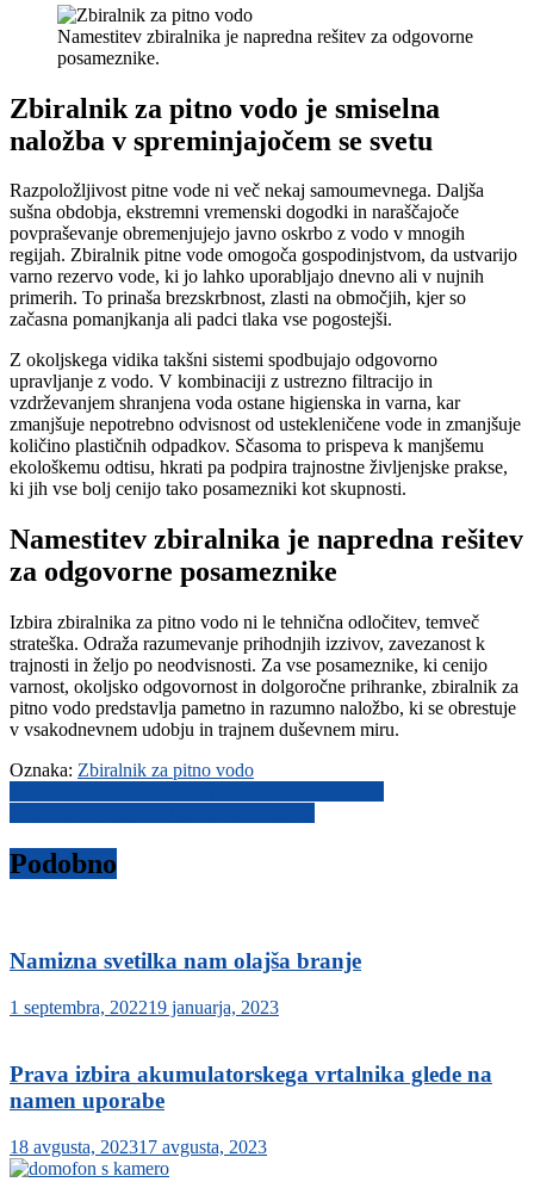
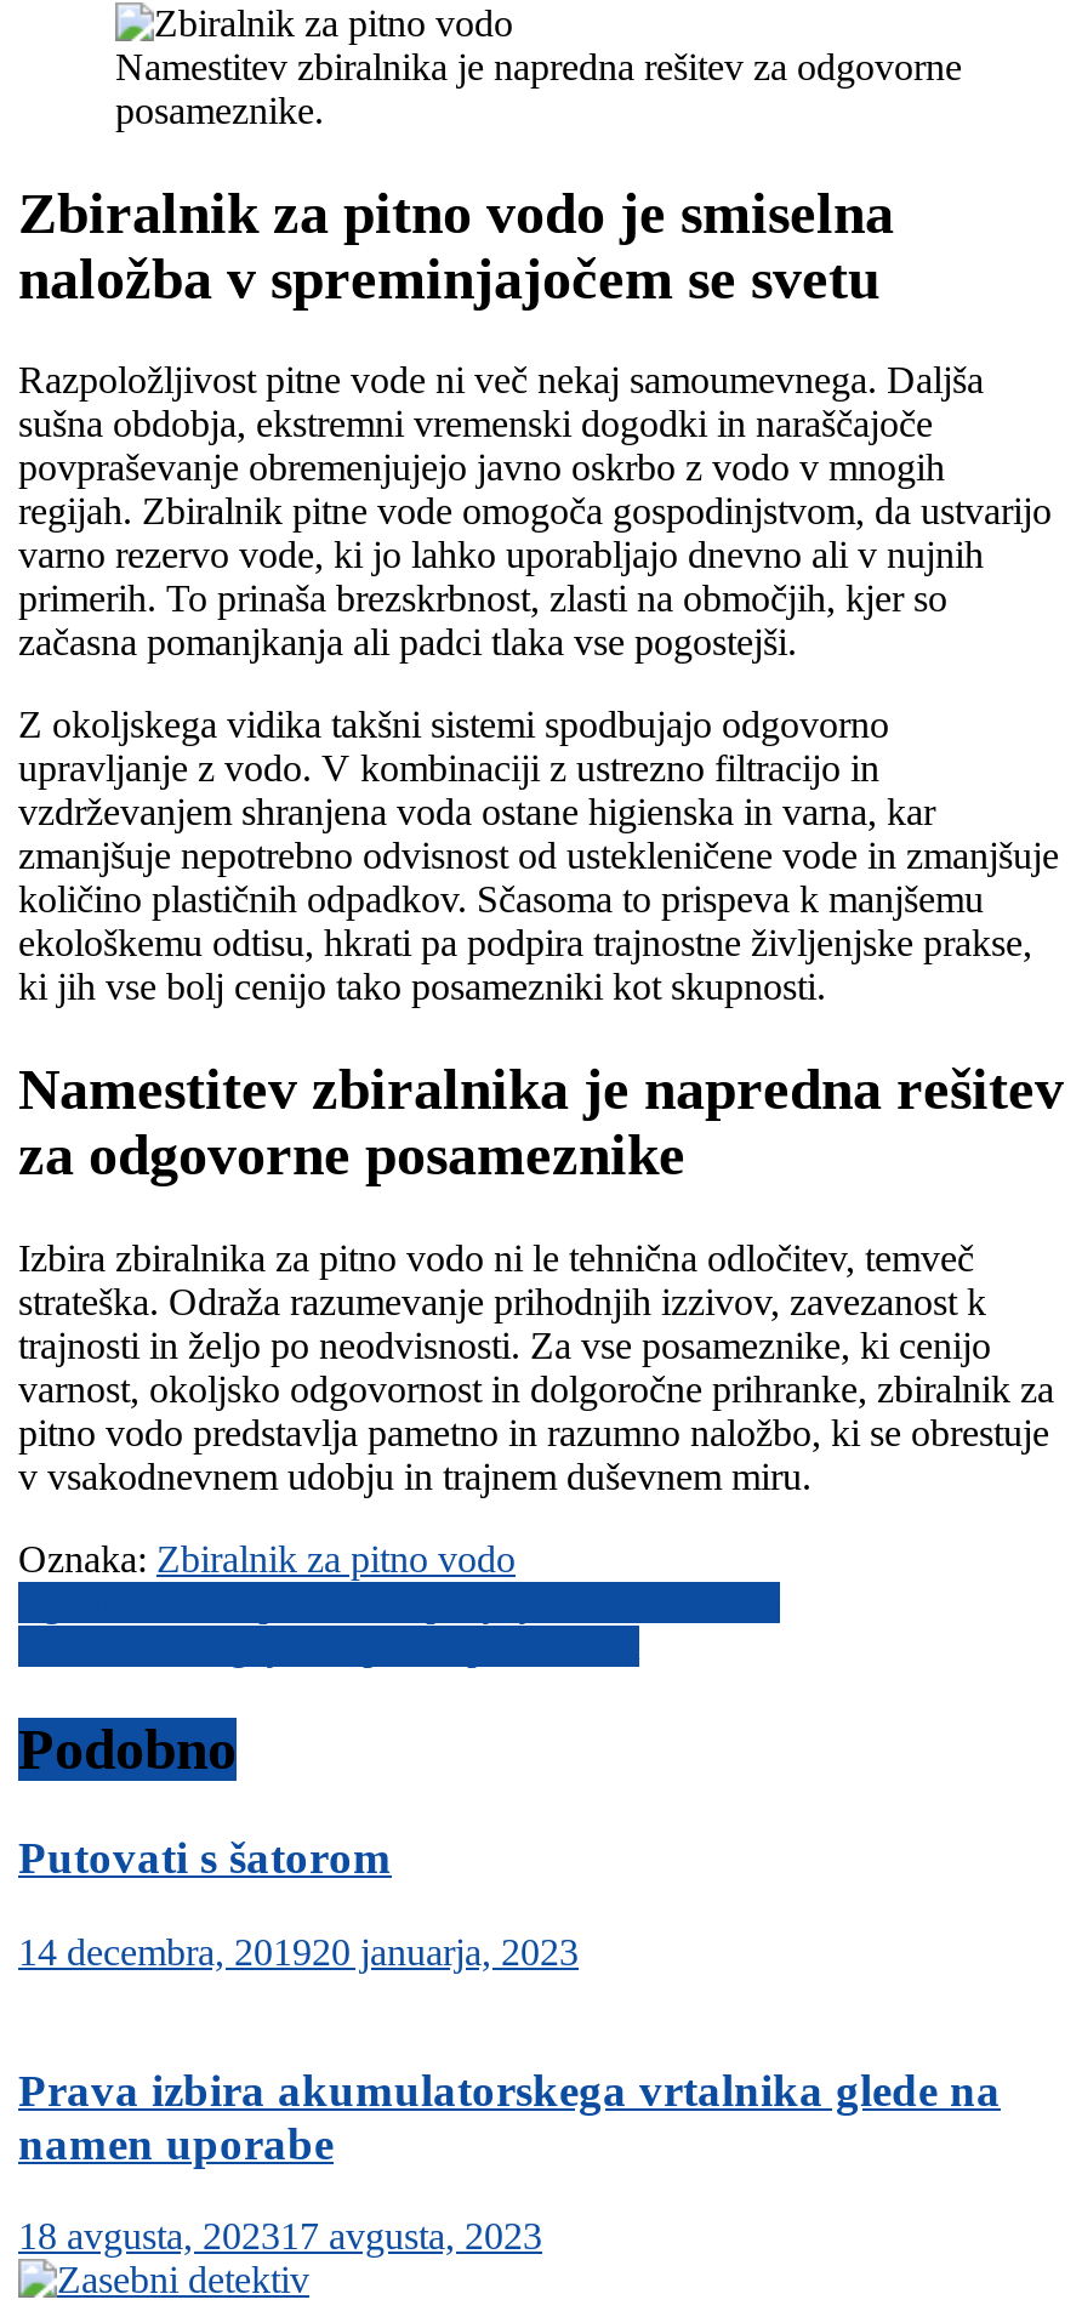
- Namizna svetilka nam olajša branje
+ Putovati s šatorom

- 1 septembra, 202219 januarja, 2023
+ 14 decembra, 201920 januarja, 2023
